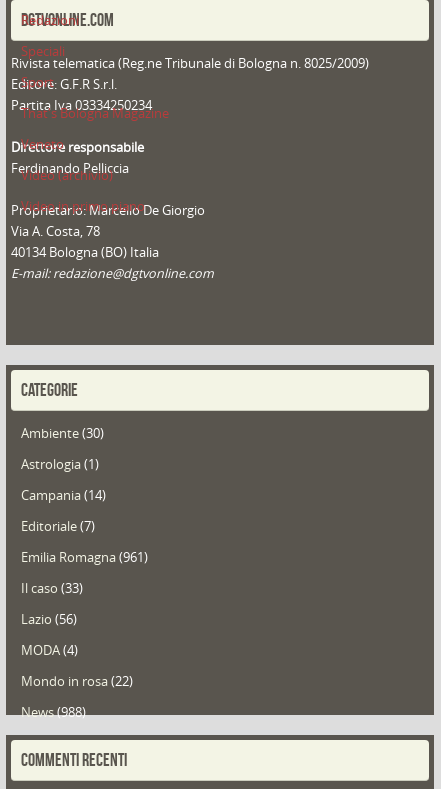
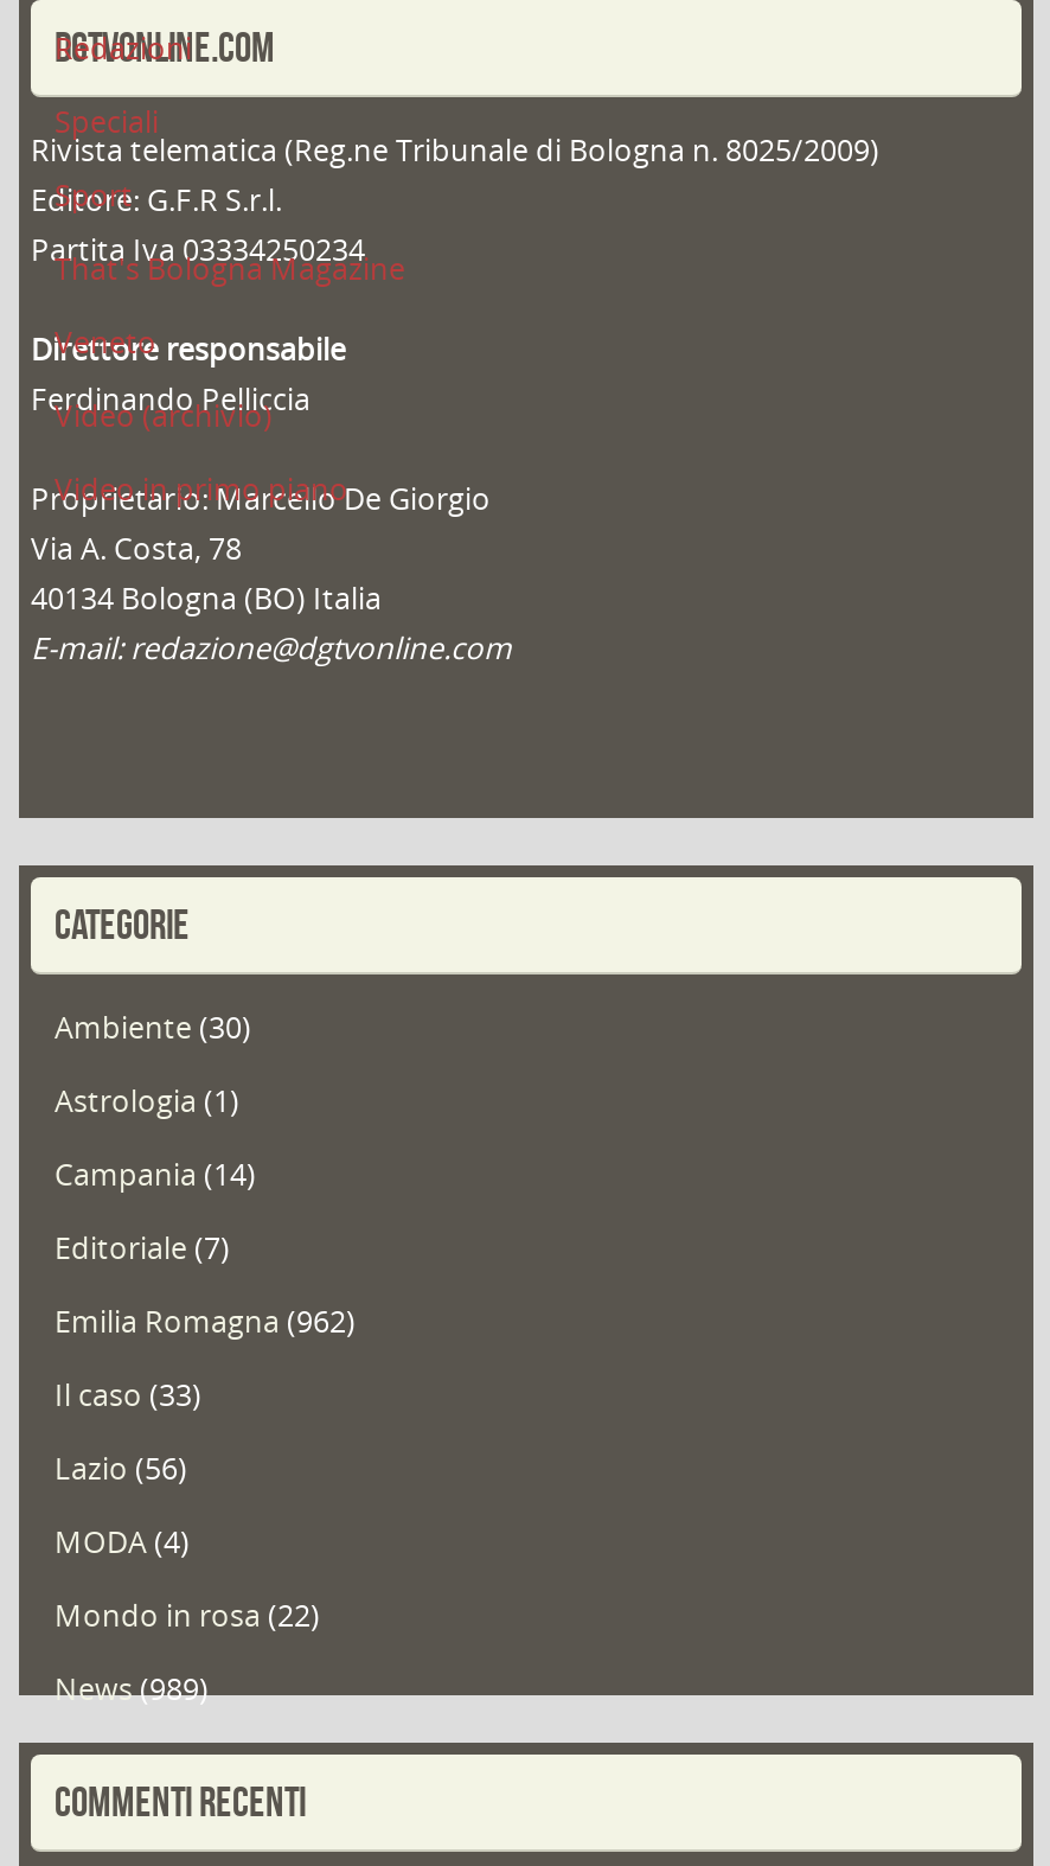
- Emilia Romagna (961)
+ Emilia Romagna (962)

- News(988)
+ News(989)
